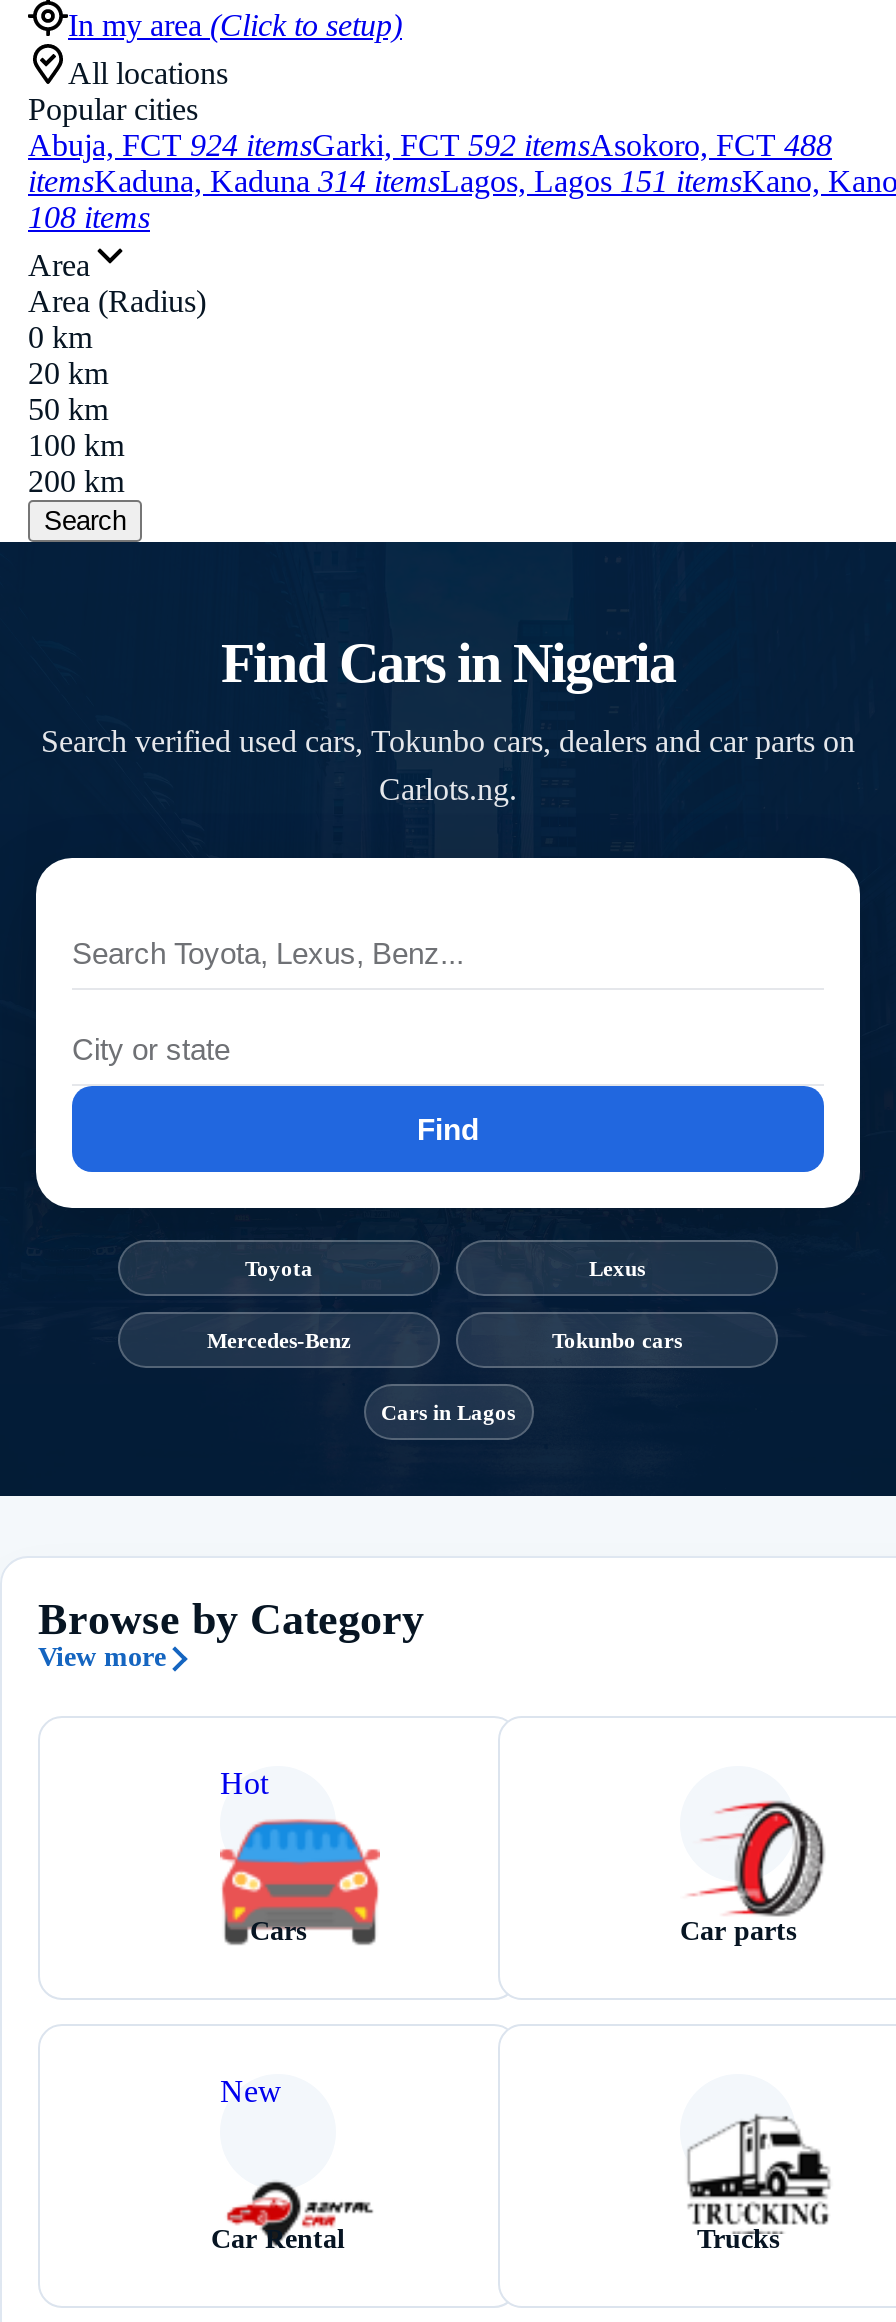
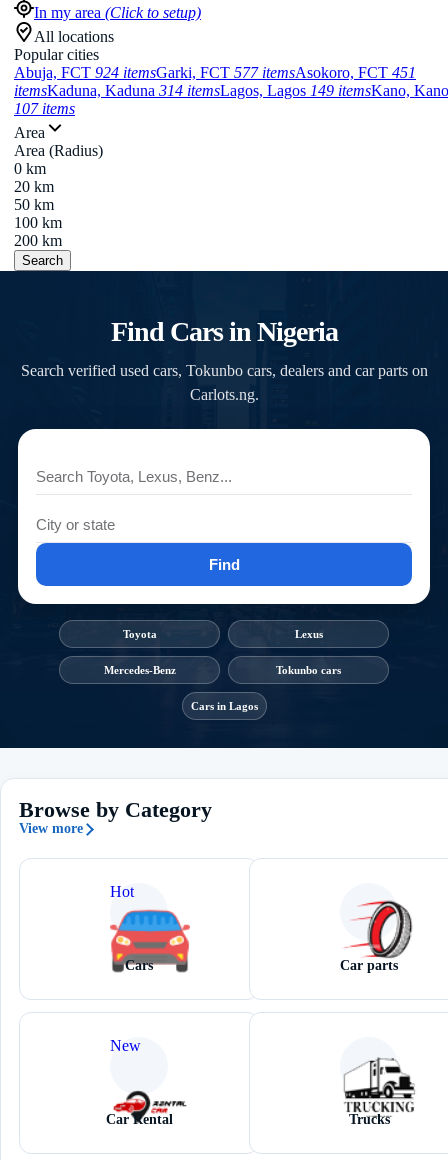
- Abuja, FCT 924 itemsGarki, FCT 592 itemsAsokoro, FCT 488
+ Abuja, FCT 924 itemsGarki, FCT 577 itemsAsokoro, FCT 451

- itemsKaduna, Kaduna 314 itemsLagos, Lagos 151 itemsKano, Kano
+ itemsKaduna, Kaduna 314 itemsLagos, Lagos 149 itemsKano, Kano

- 108 items
+ 107 items
